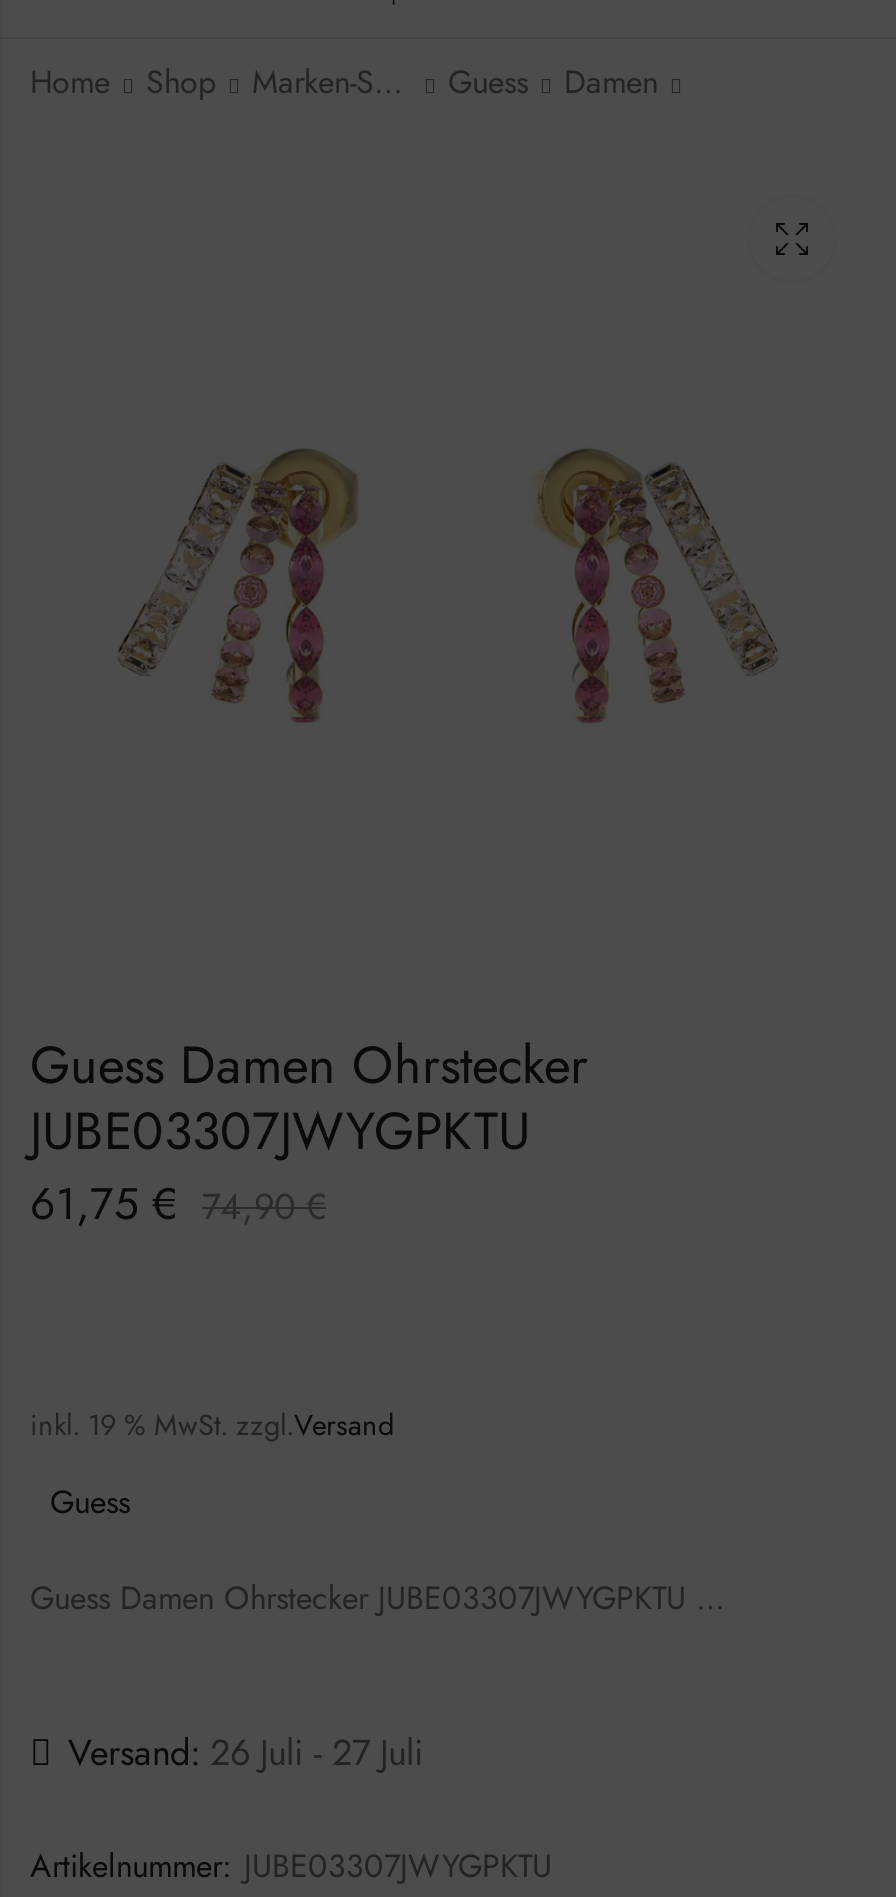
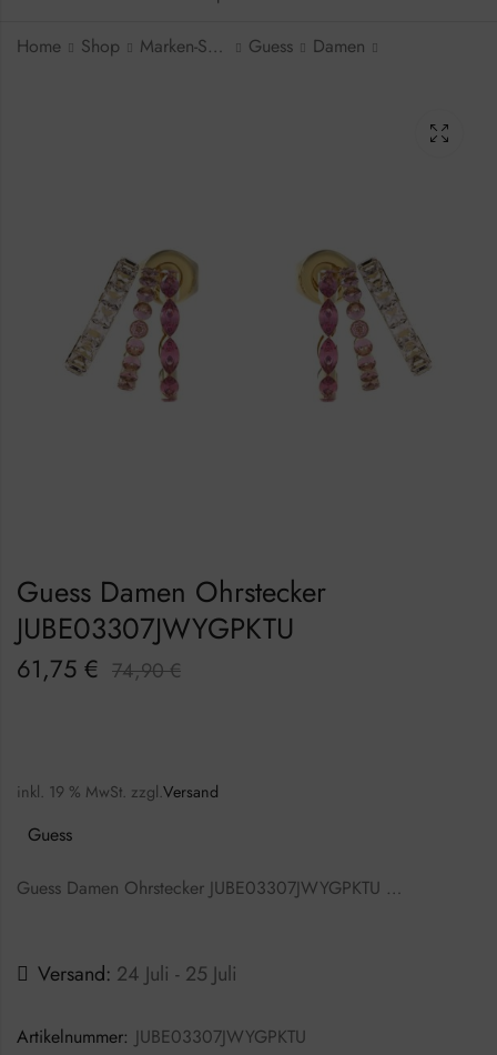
- Versand: 26 Juli - 27 Juli
+ Versand: 24 Juli - 25 Juli
